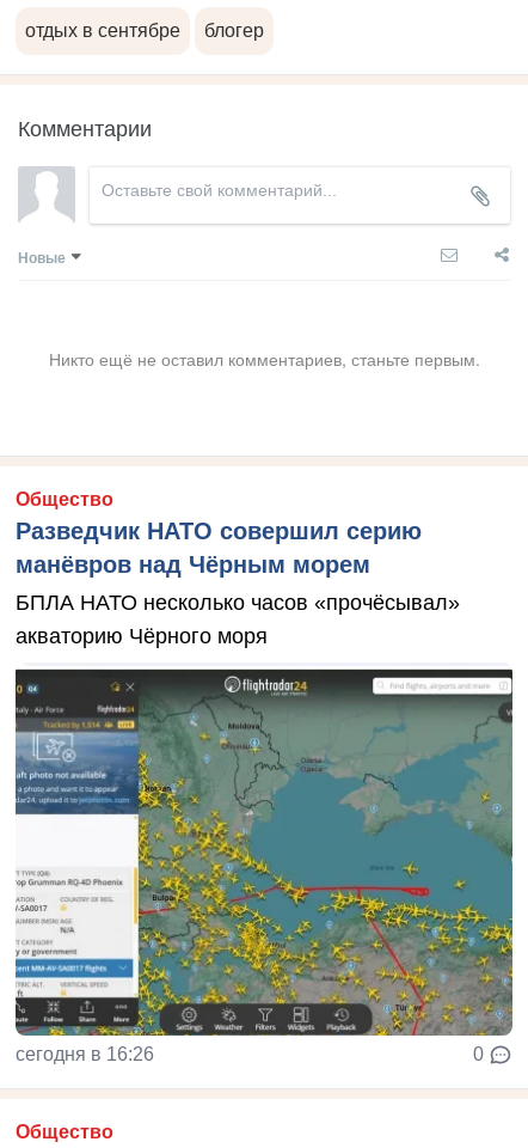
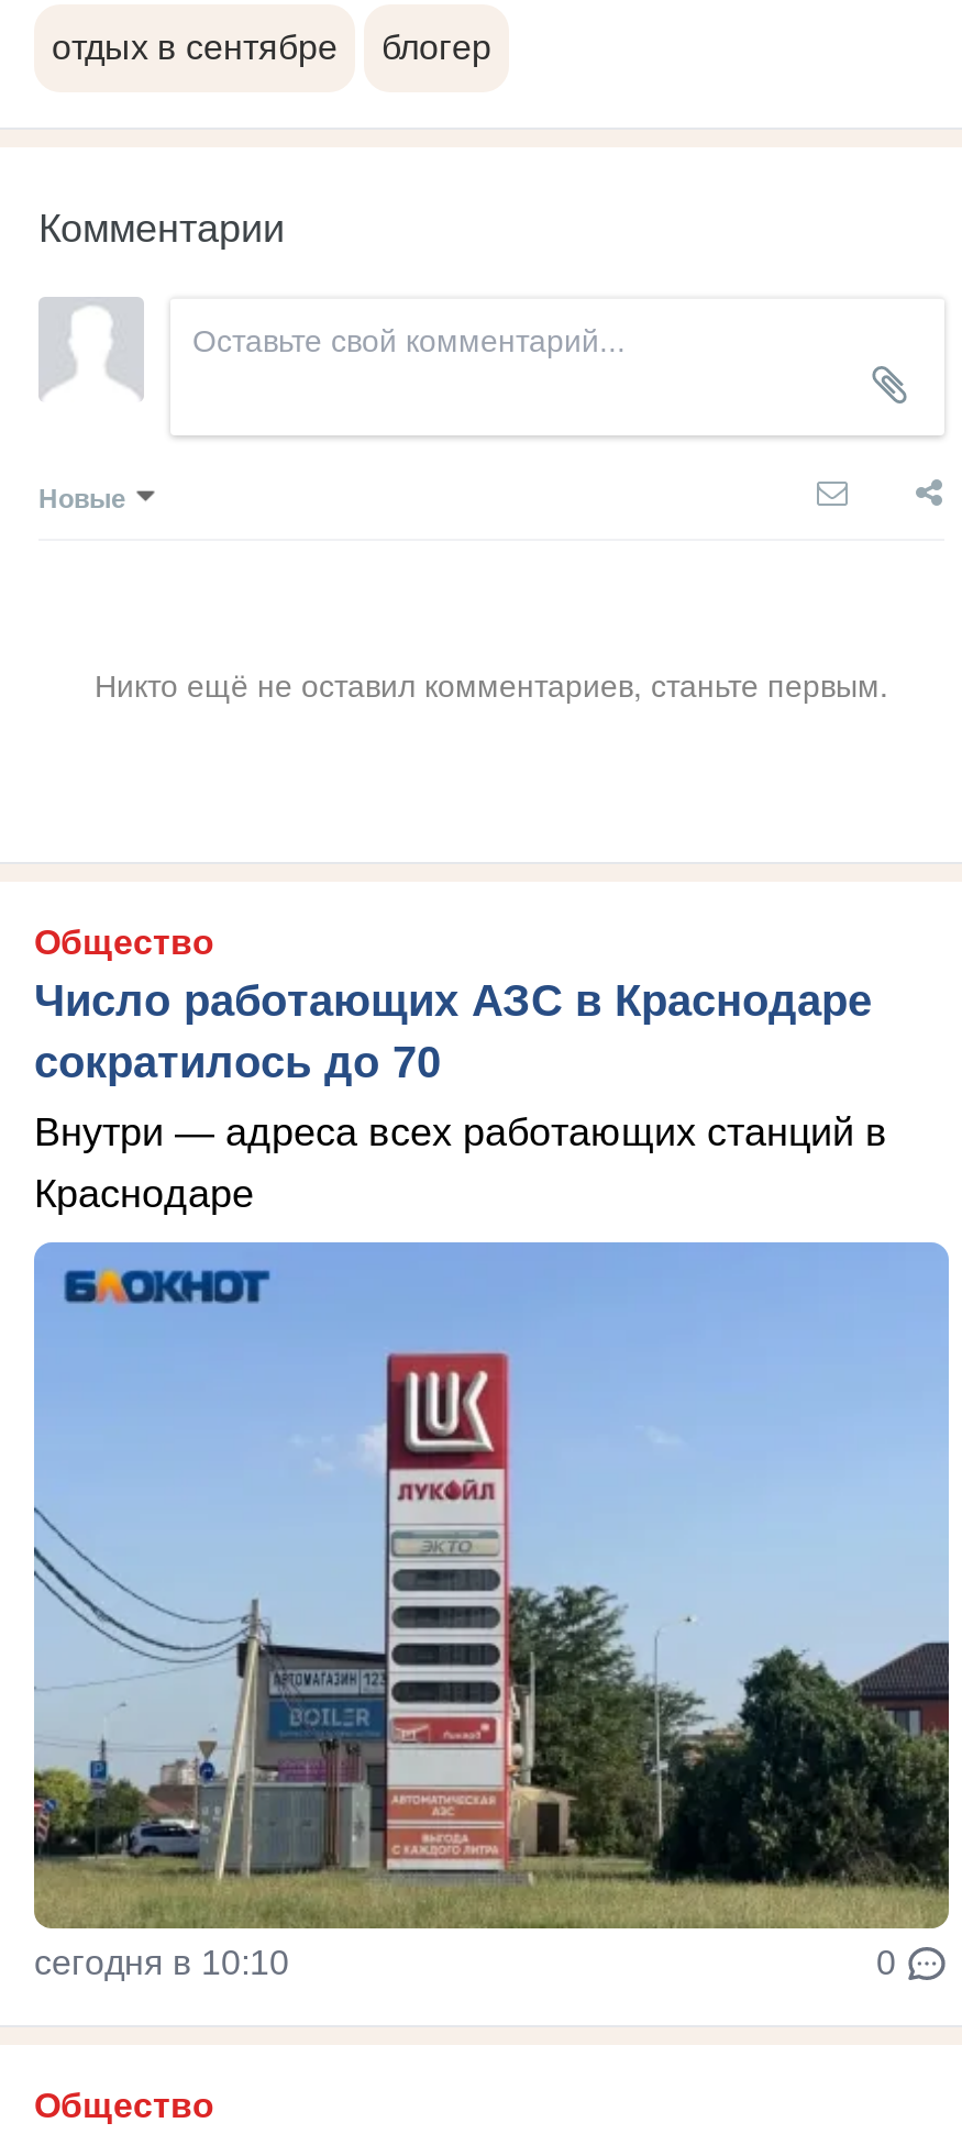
- Разведчик НАТО совершил серию
- манёвров над Чёрным морем
+ Число работающих АЗС в Краснодаре
+ сократилось до 70

- БПЛА НАТО несколько часов «прочёсывал»
- акваторию Чёрного моря
+ Внутри — адреса всех работающих станций в
+ Краснодаре

- [image]
- сегодня в 16:26
+ [image]
+ сегодня в 10:10
